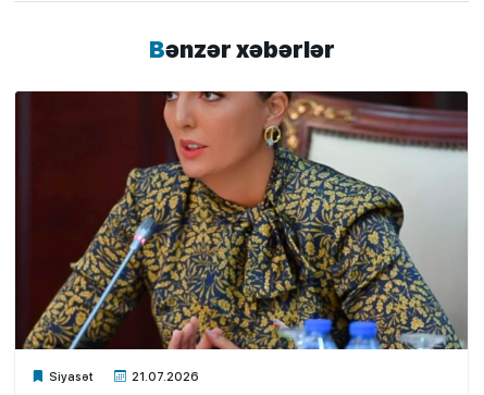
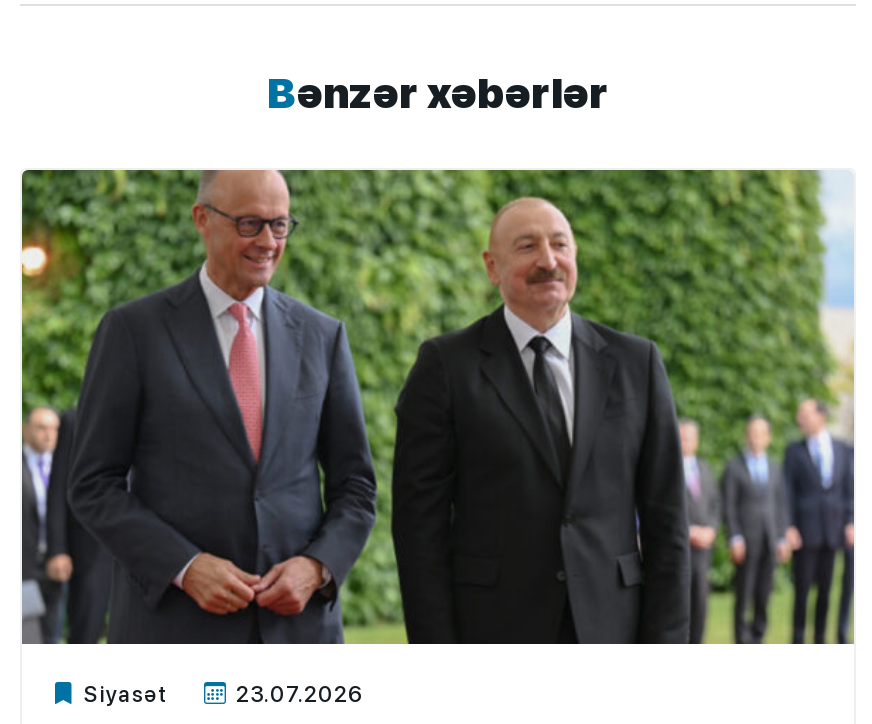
- [image]
- 21.07.2026
+ [image]
+ 23.07.2026
